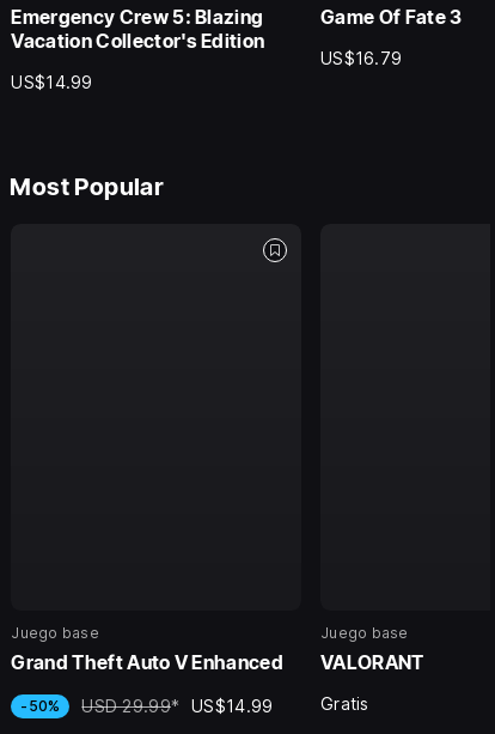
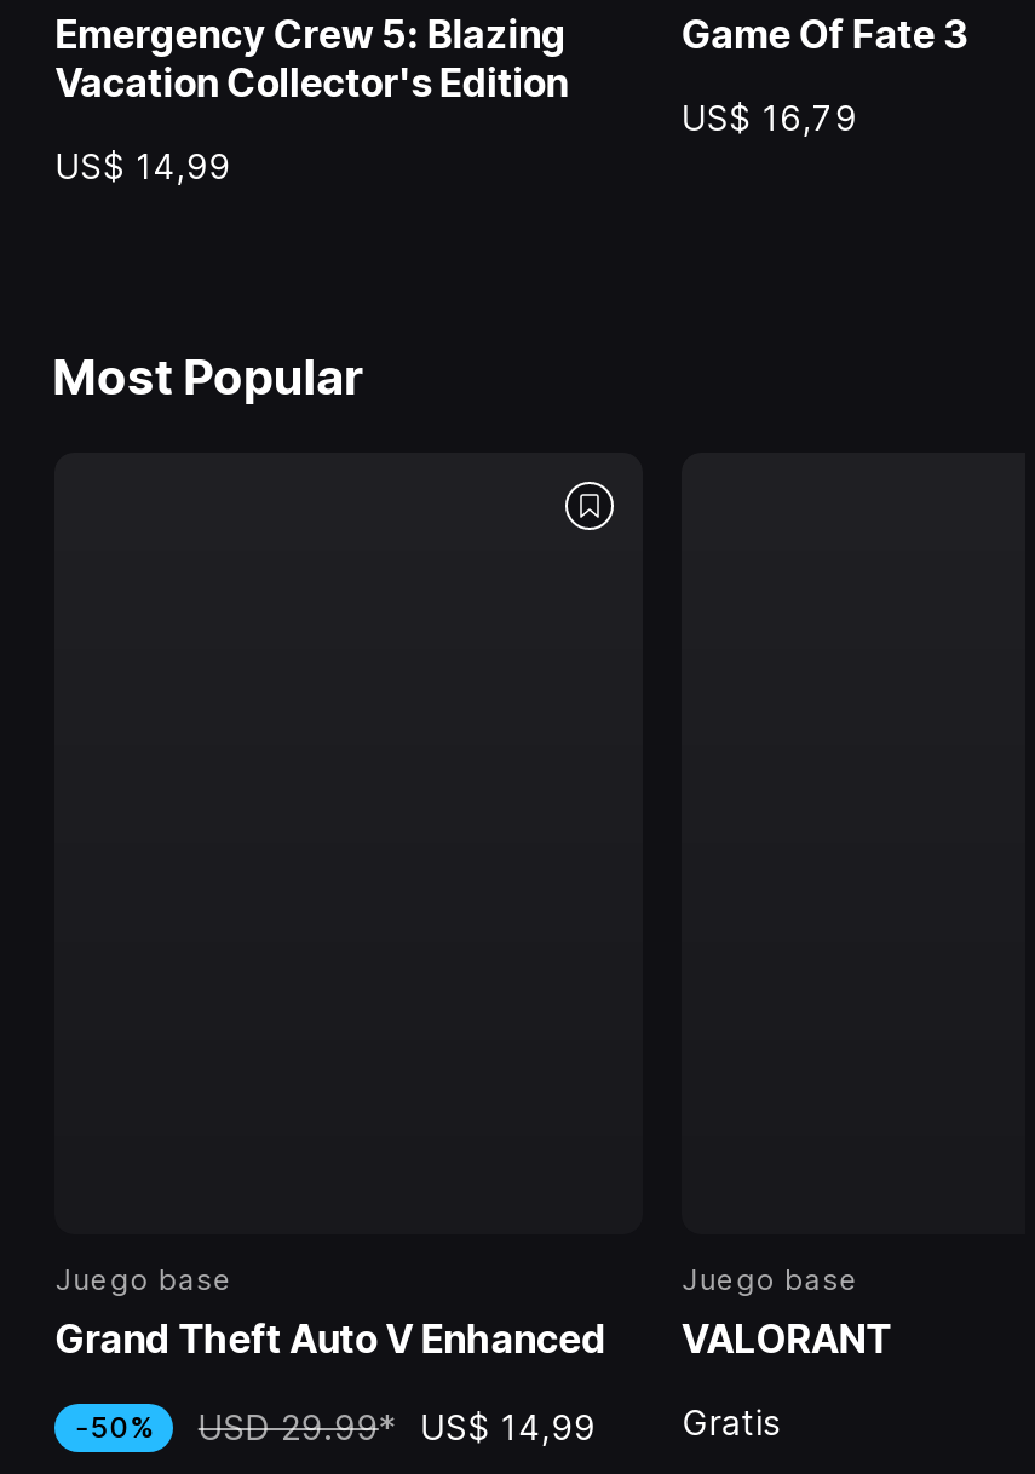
- US$16.79
+ US$ 16,79

- US$14.99
+ US$ 14,99

- -50% USD 29.99* US$14.99
+ -50% USD 29.99* US$ 14,99
